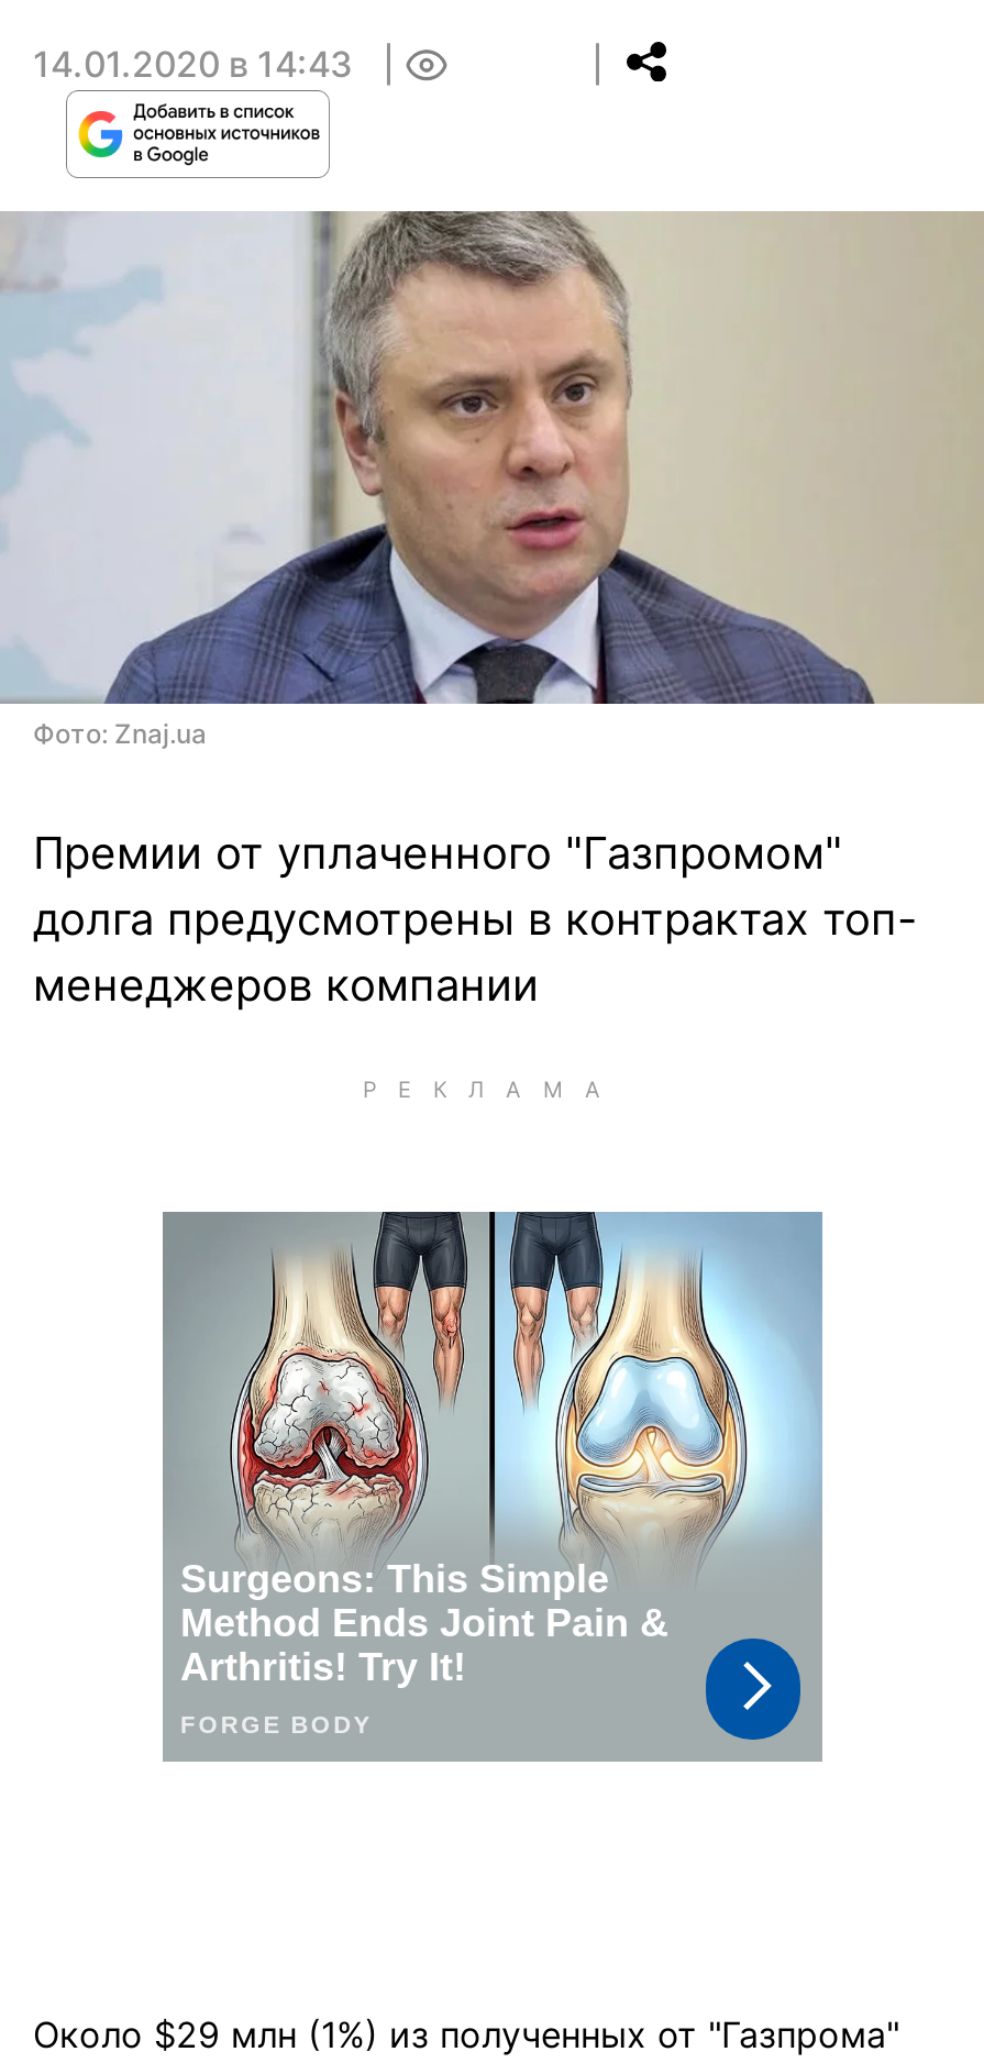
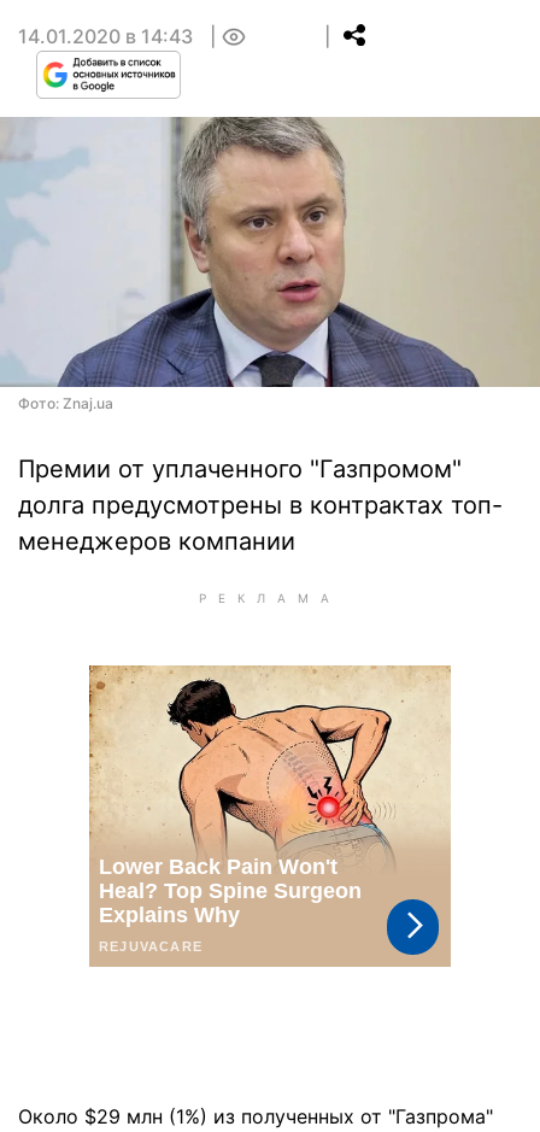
- [image]
+ [image]
